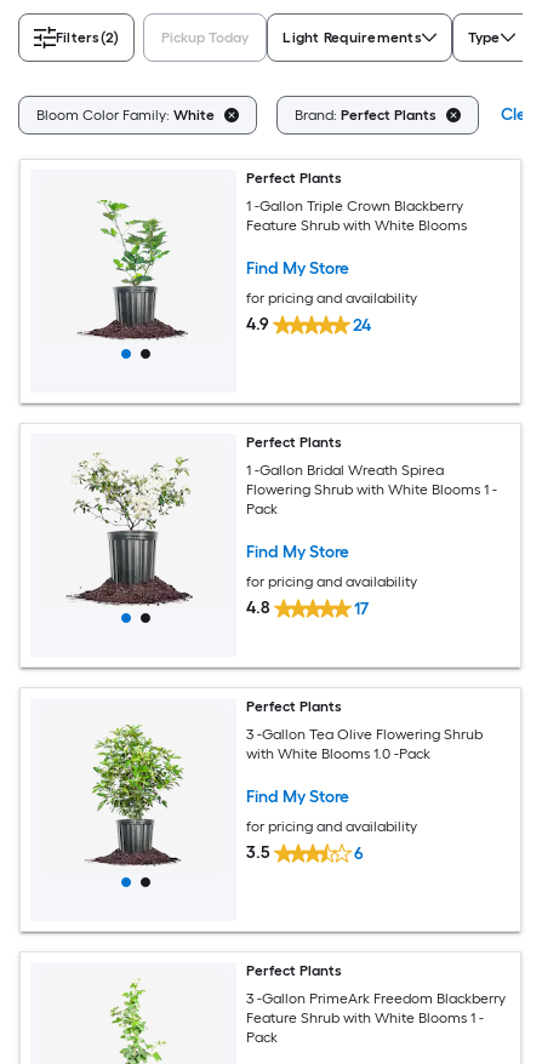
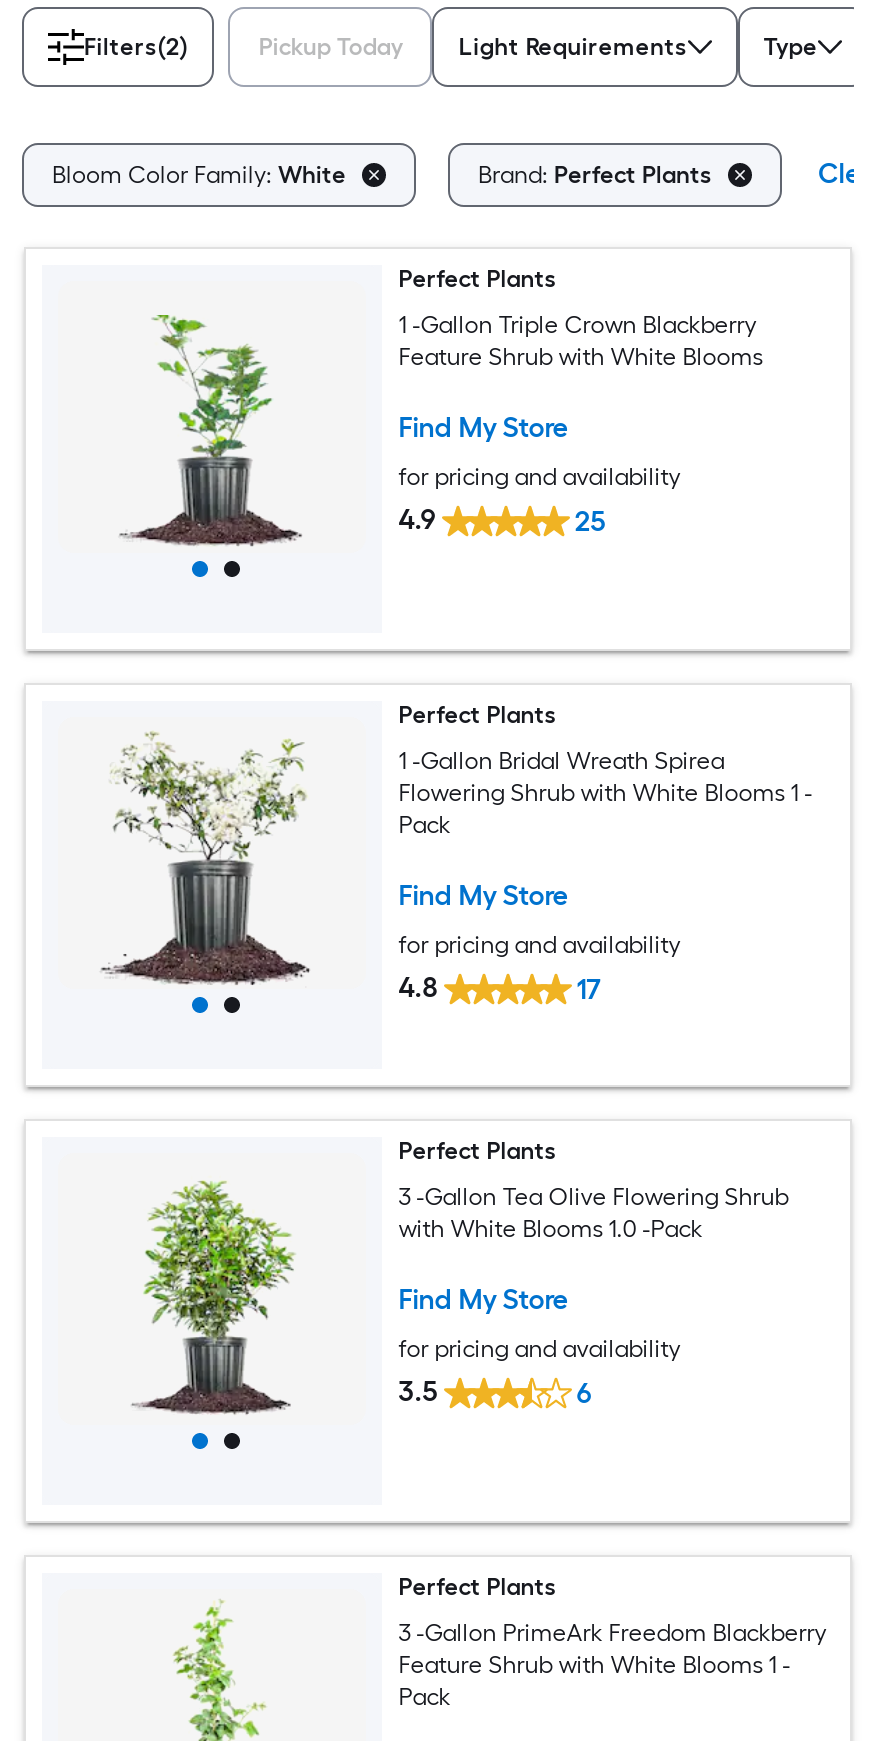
- 24
+ 25
